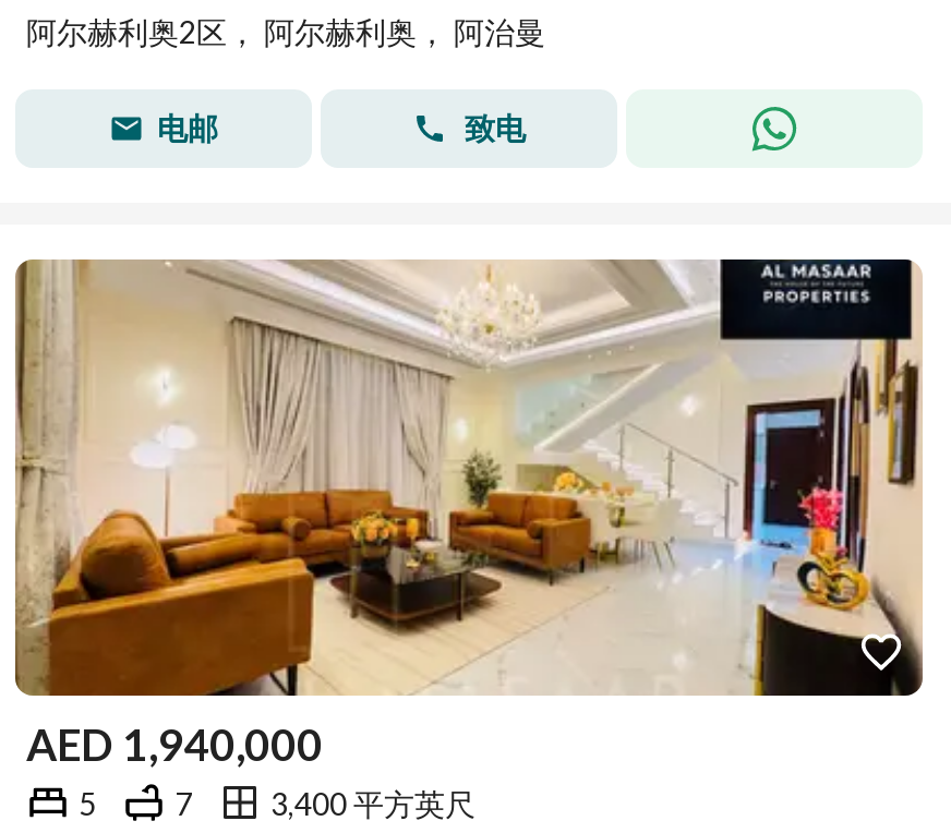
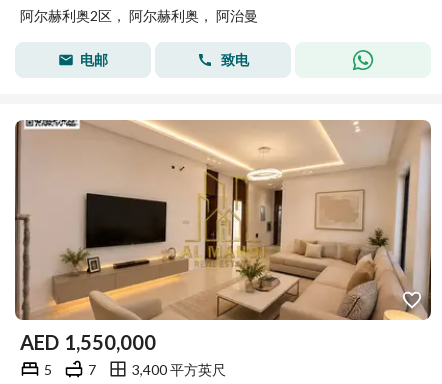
- [image]
- AED 1,940,000
+ [image]
+ AED 1,550,000
